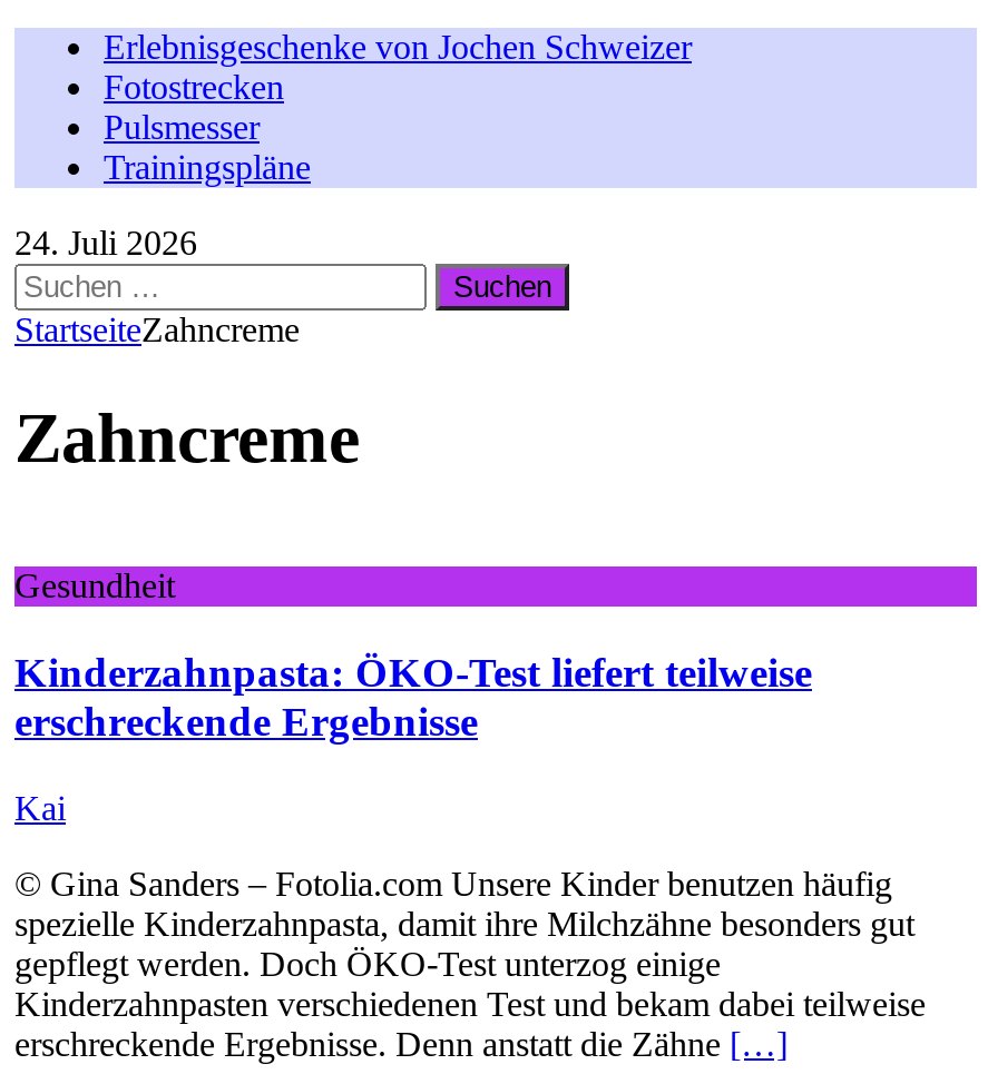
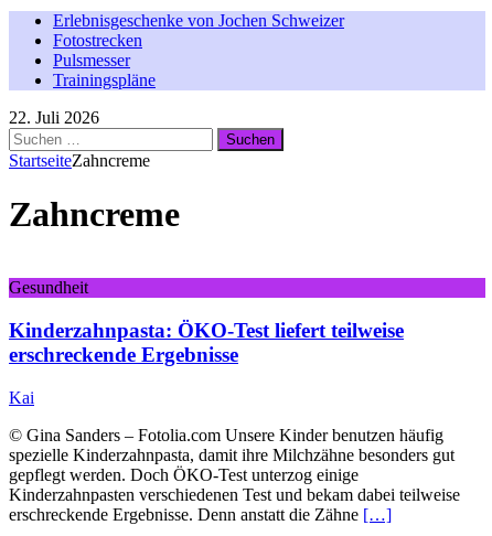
- 24. Juli 2026
+ 22. Juli 2026
